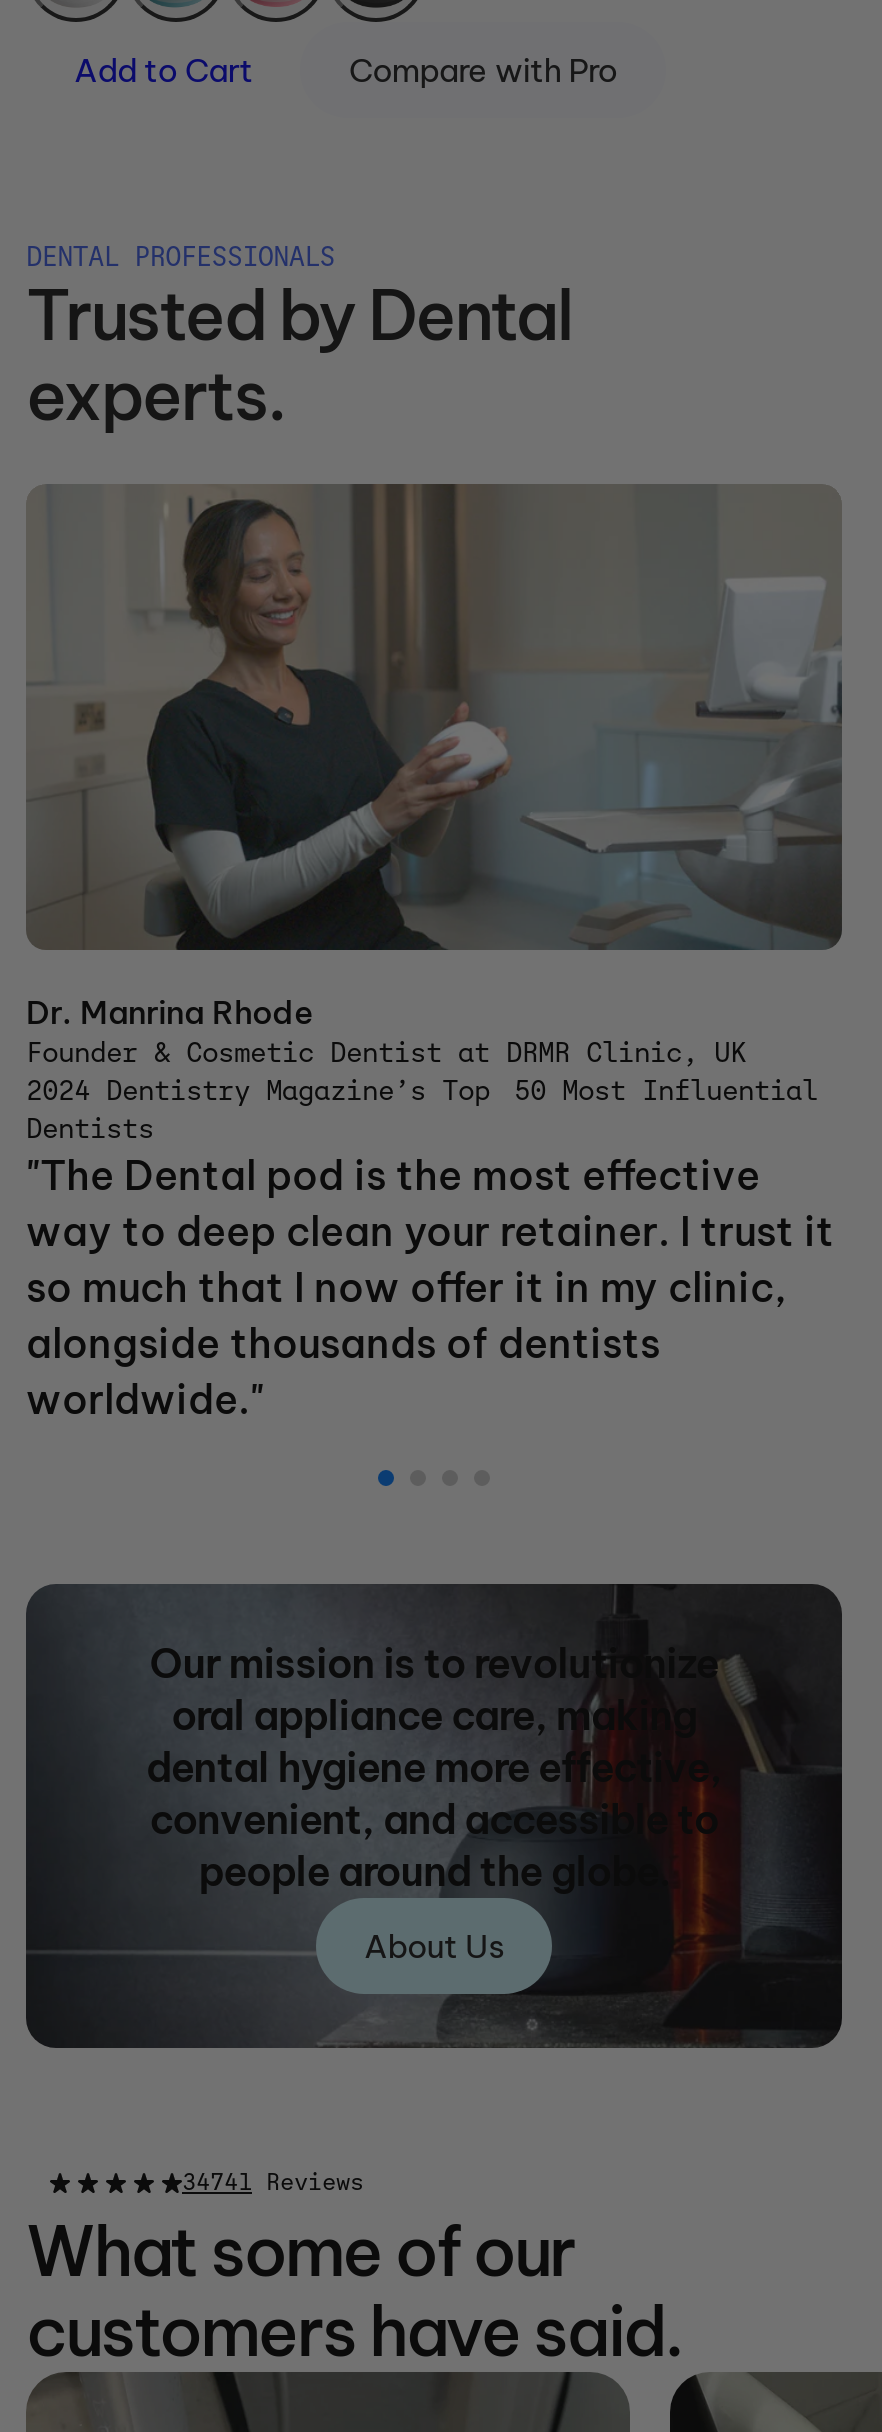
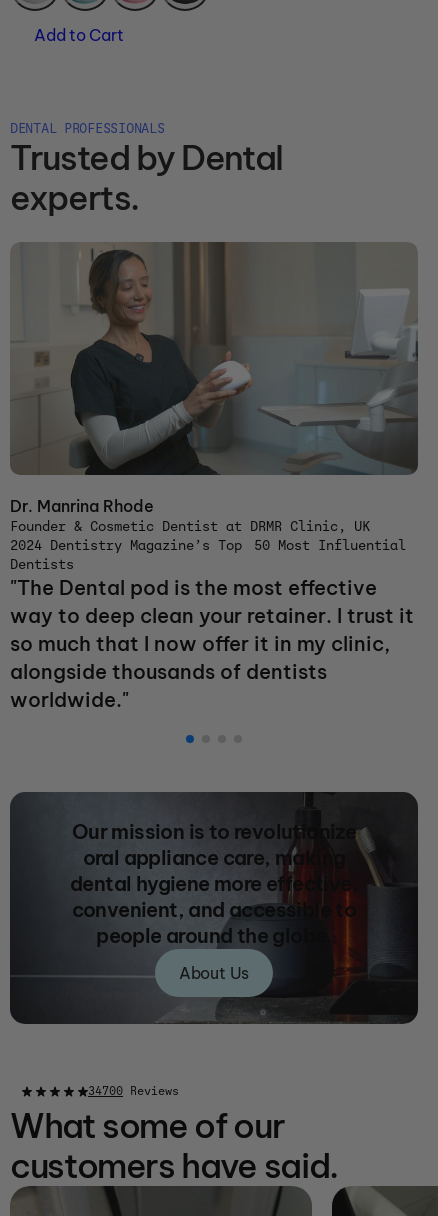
- Compare with Pro

- 34741 Reviews
+ 34700 Reviews
